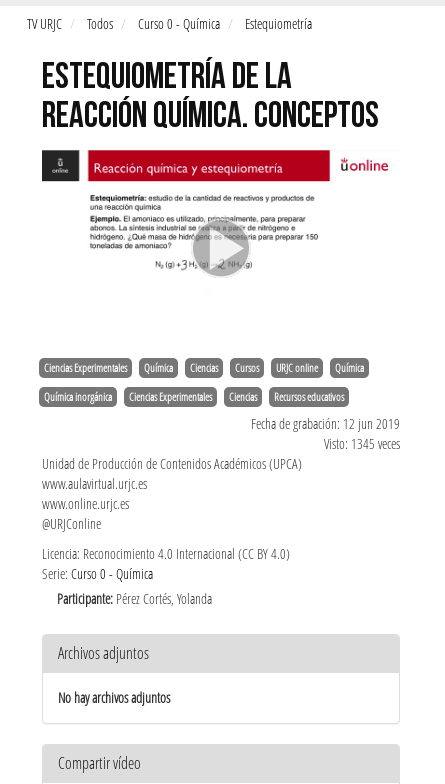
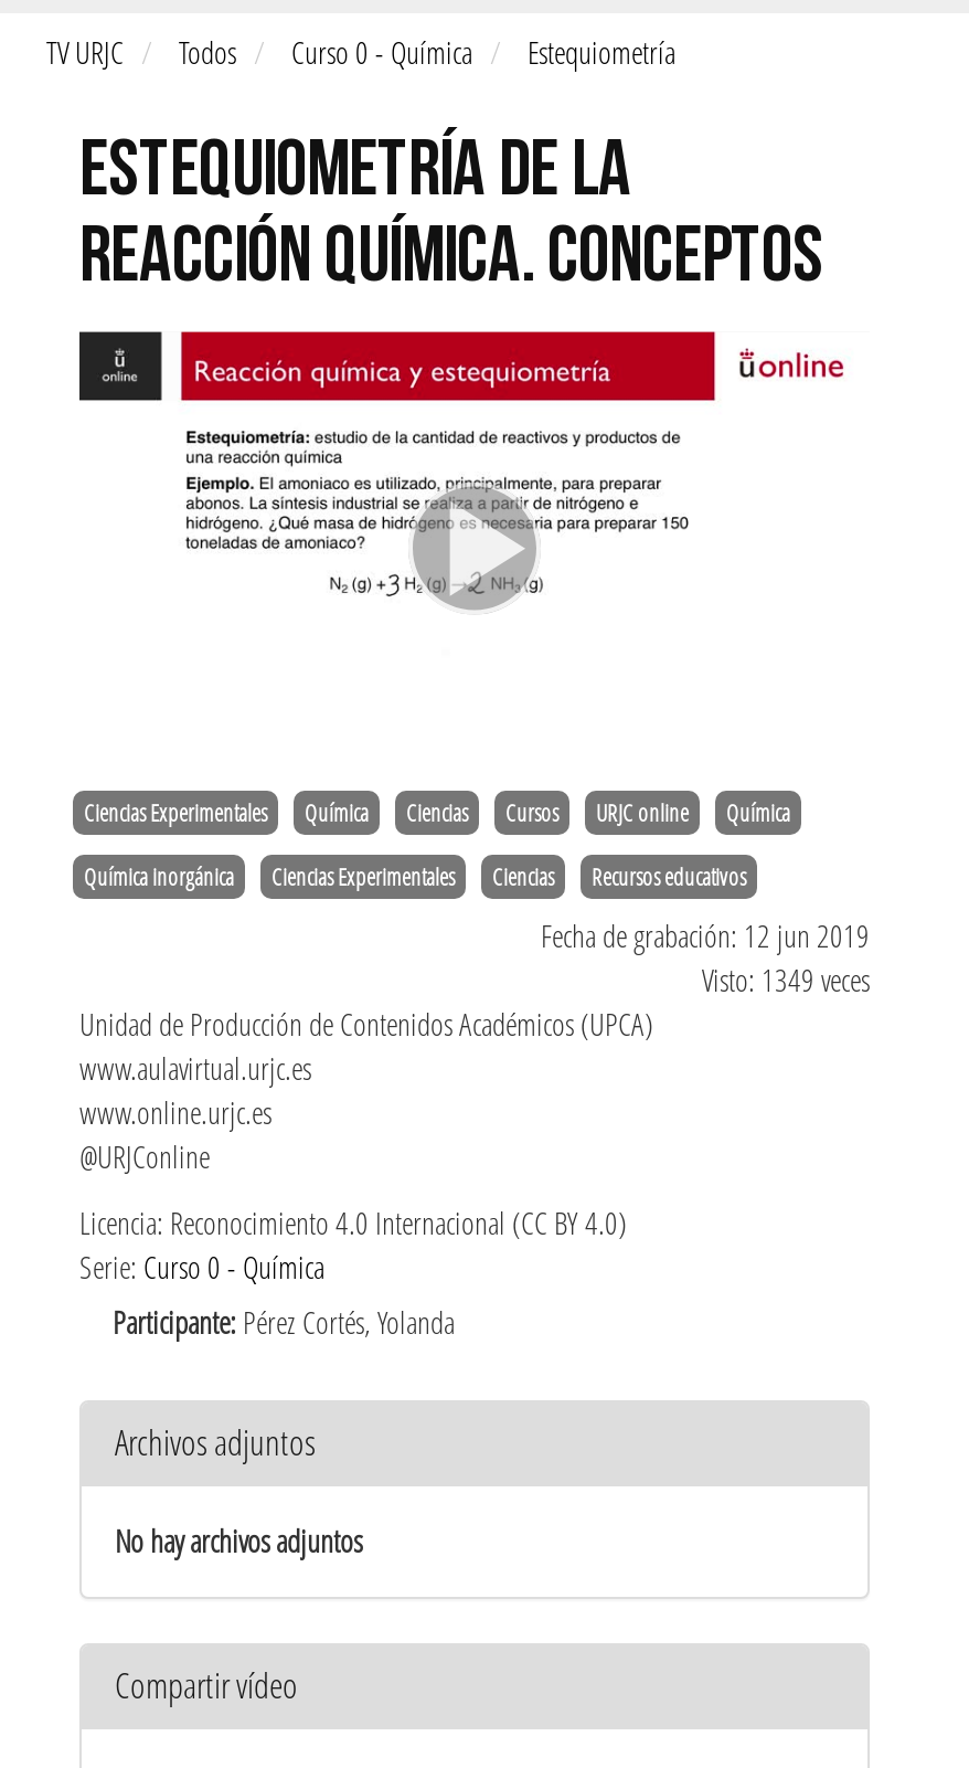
- Visto: 1345 veces
+ Visto: 1349 veces
